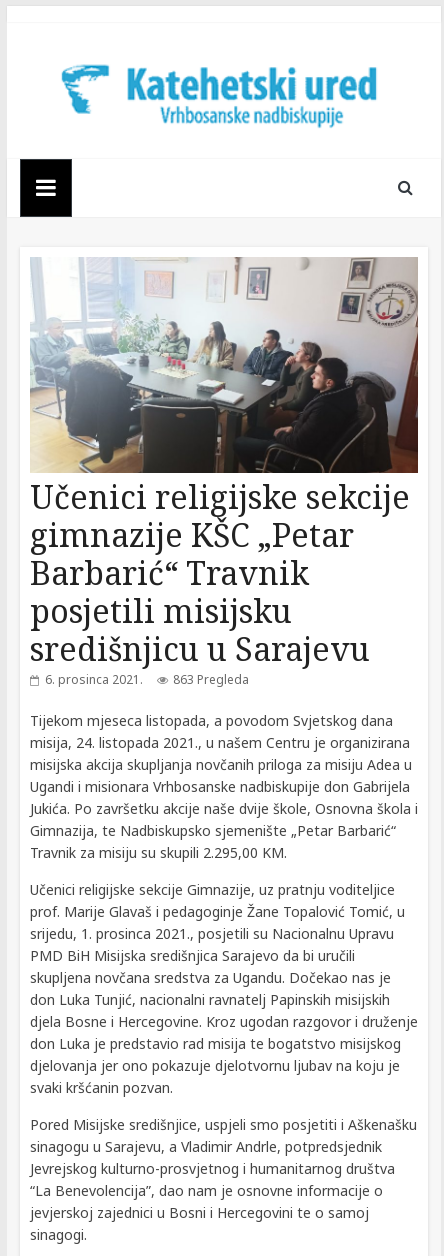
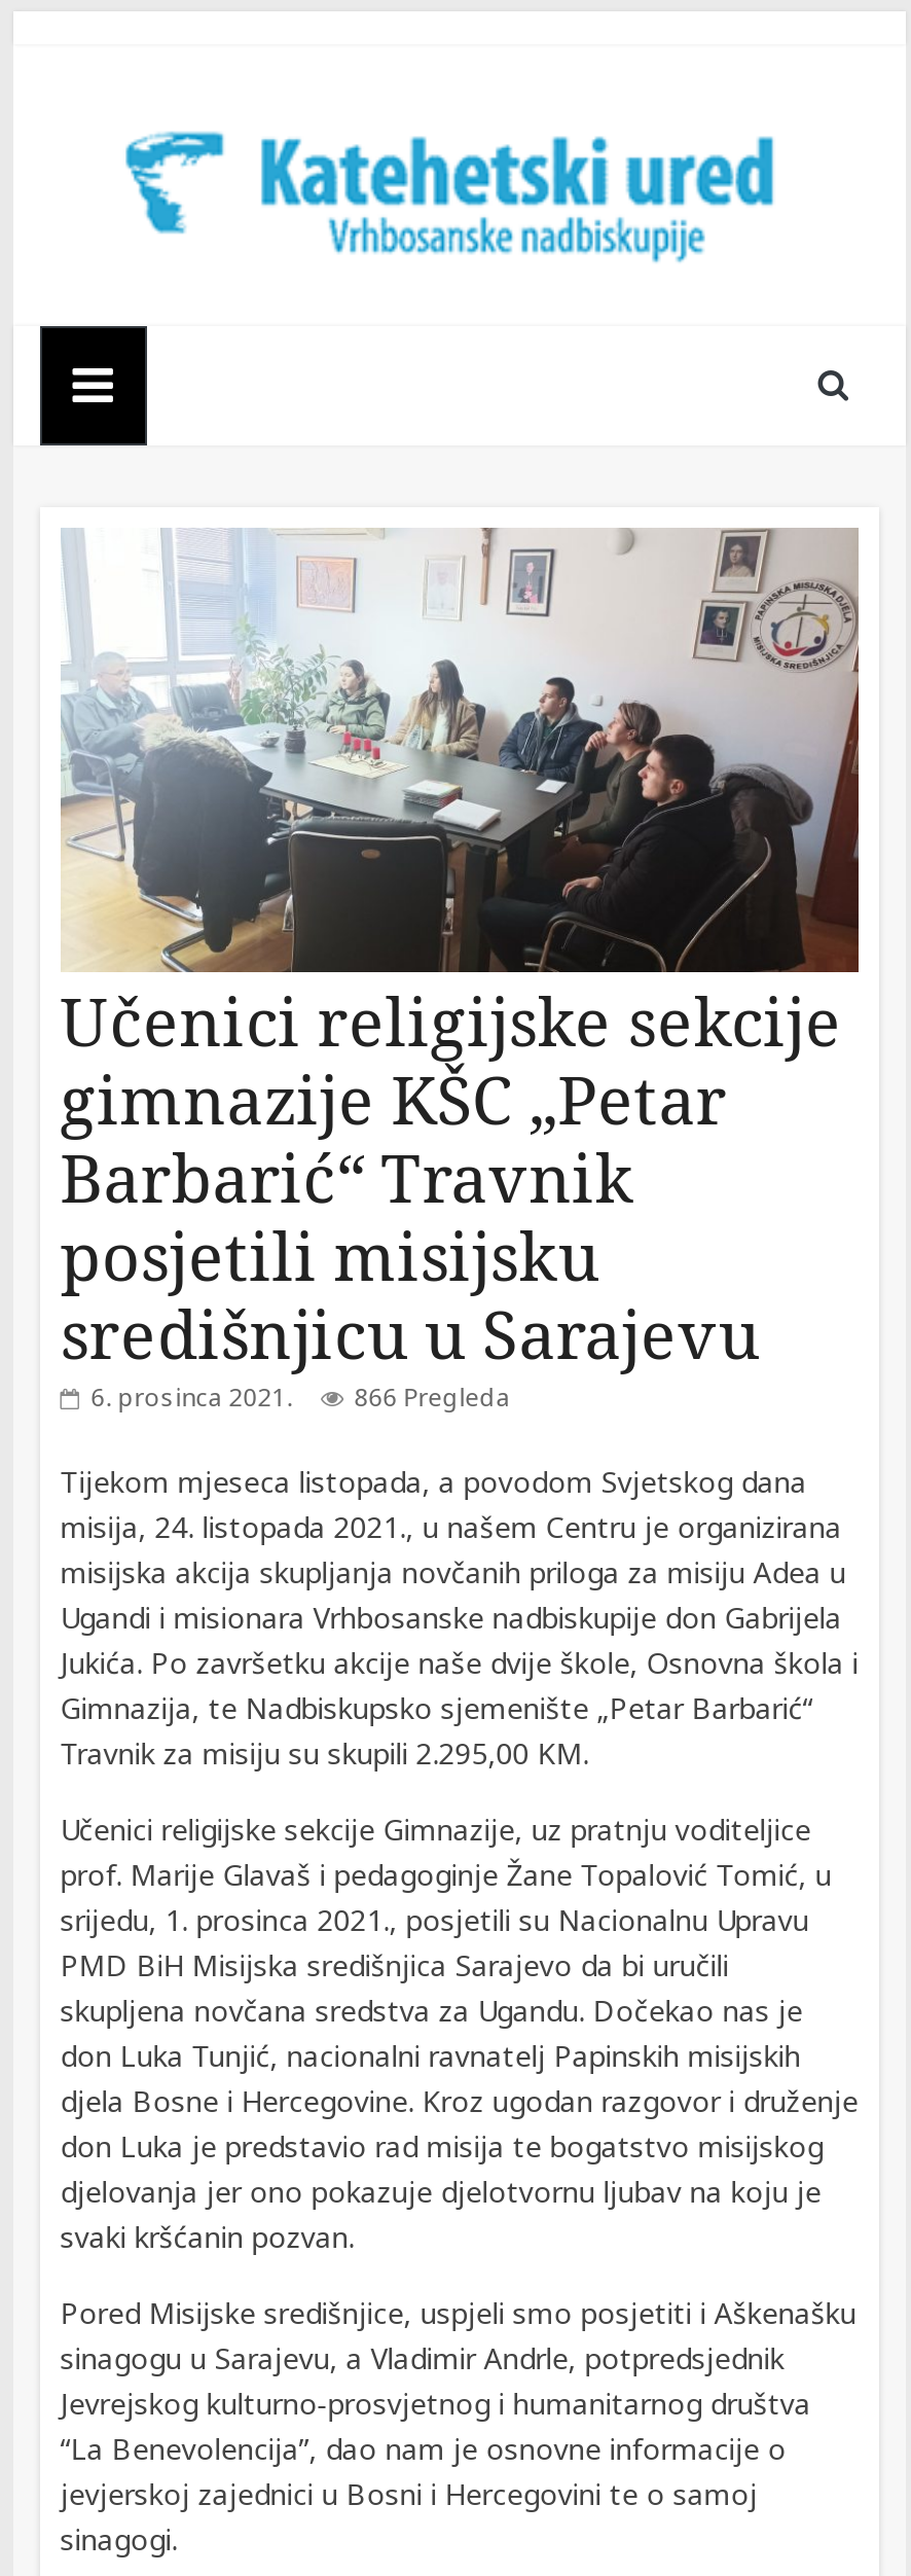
- 6. prosinca 2021. 863 Pregleda
+ 6. prosinca 2021. 866 Pregleda
